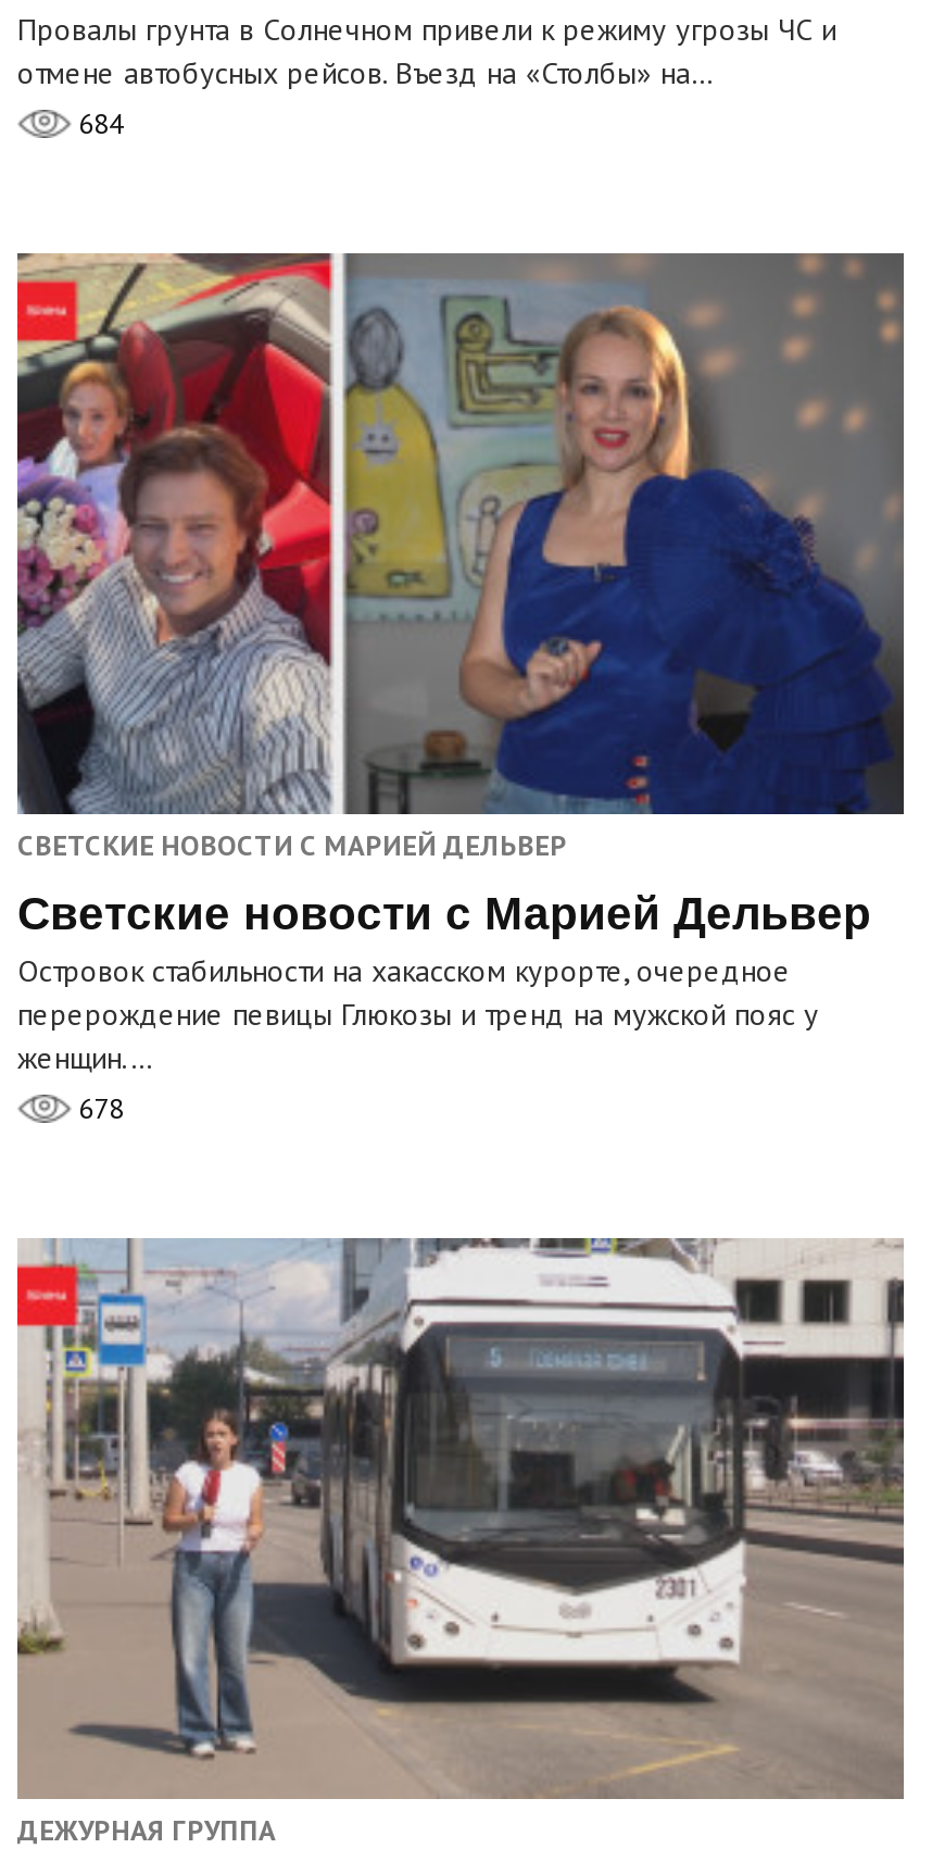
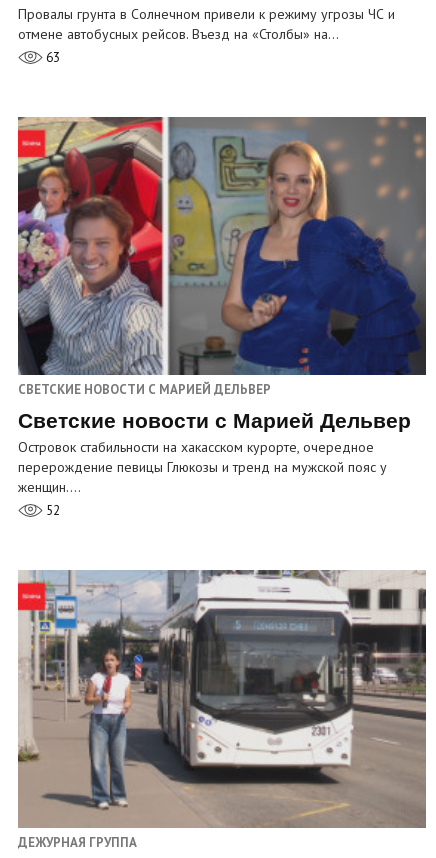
- 684
+ 63

- 678
+ 52
